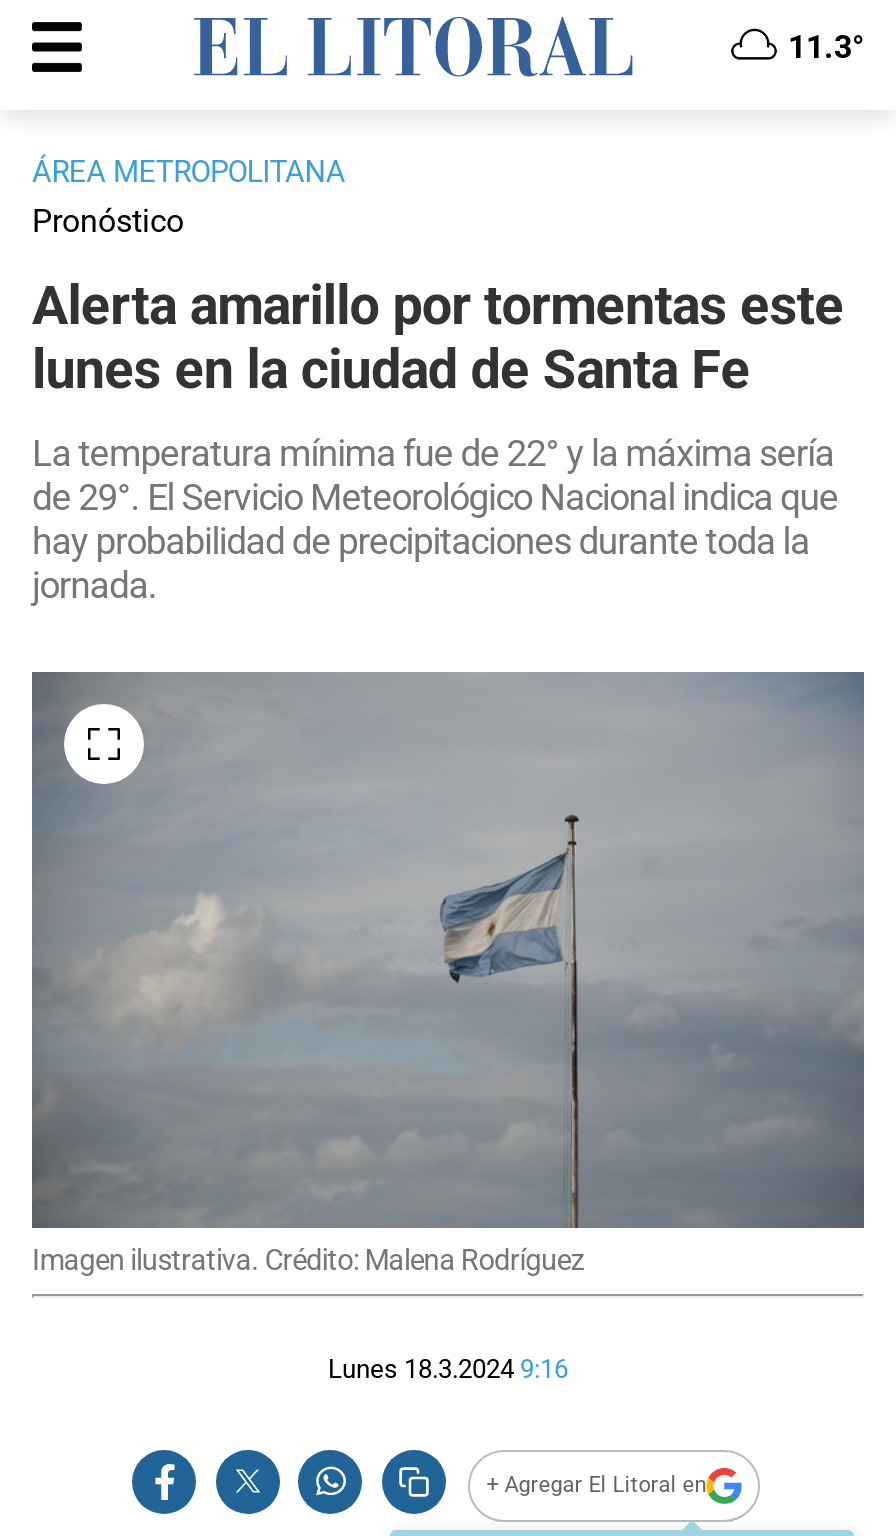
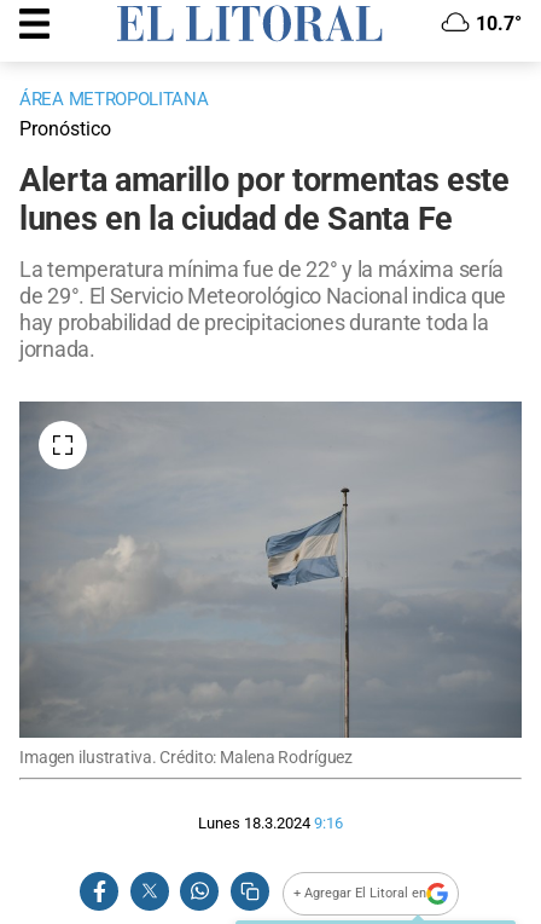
- 11.3°
+ 10.7°
